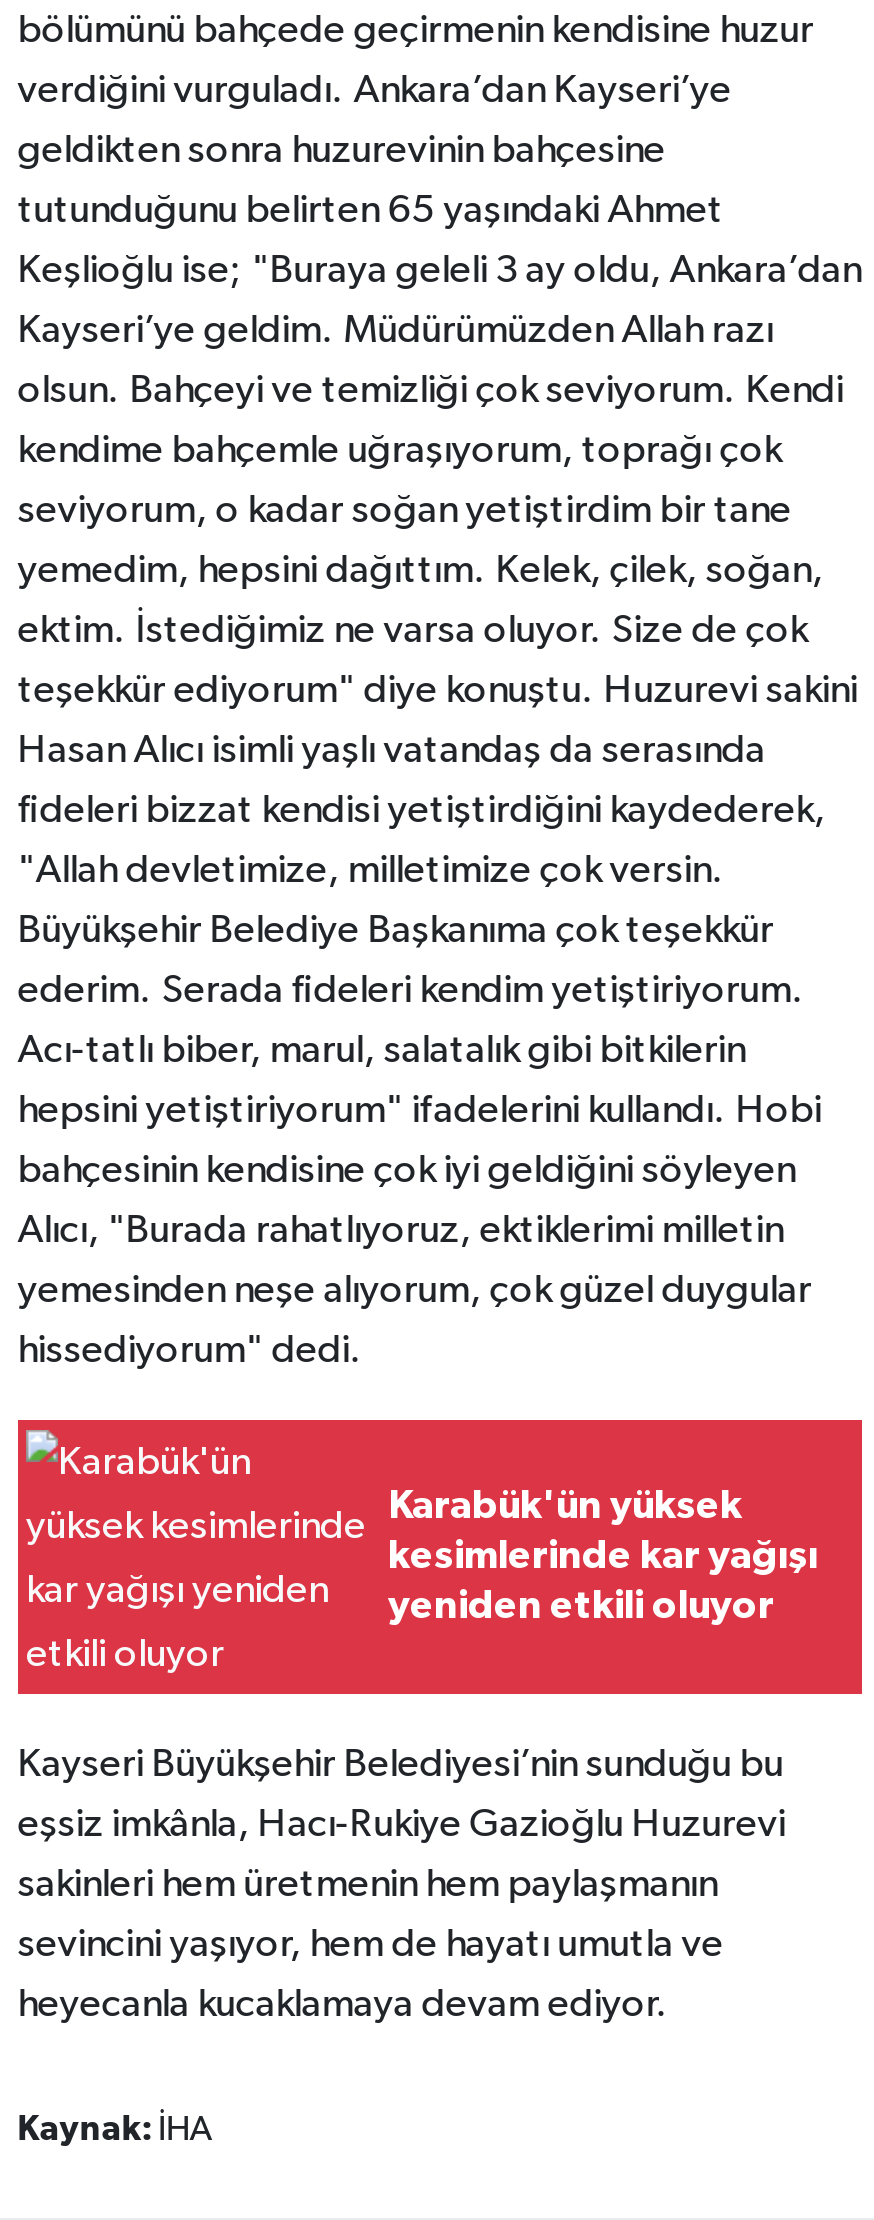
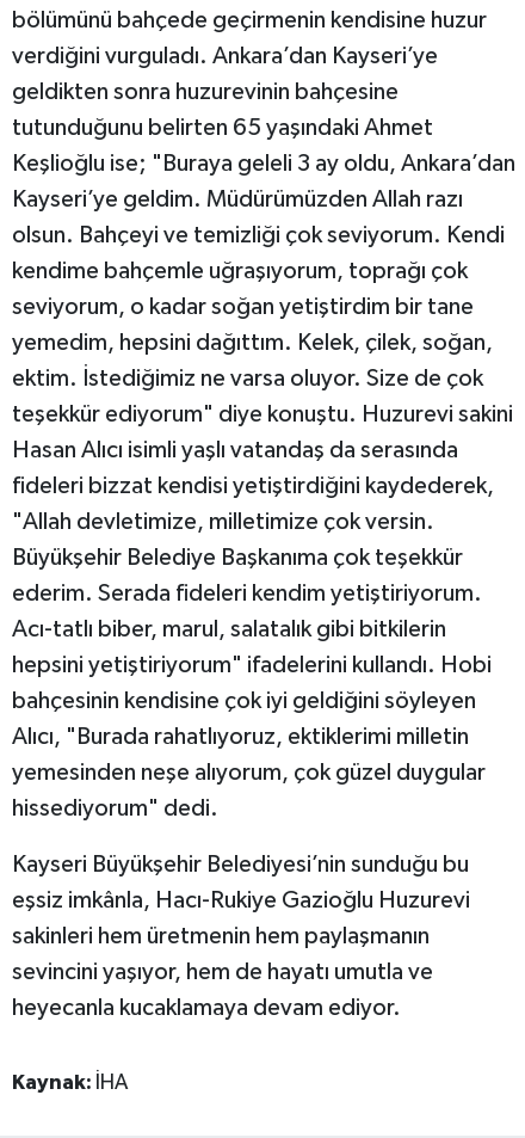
- [image]
- Karabük'ün yüksek
- kesimlerinde kar yağışı
- yeniden etkili oluyor
